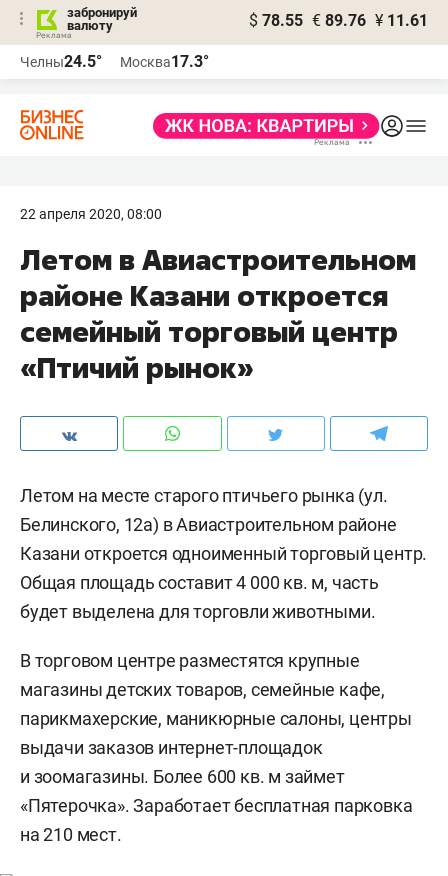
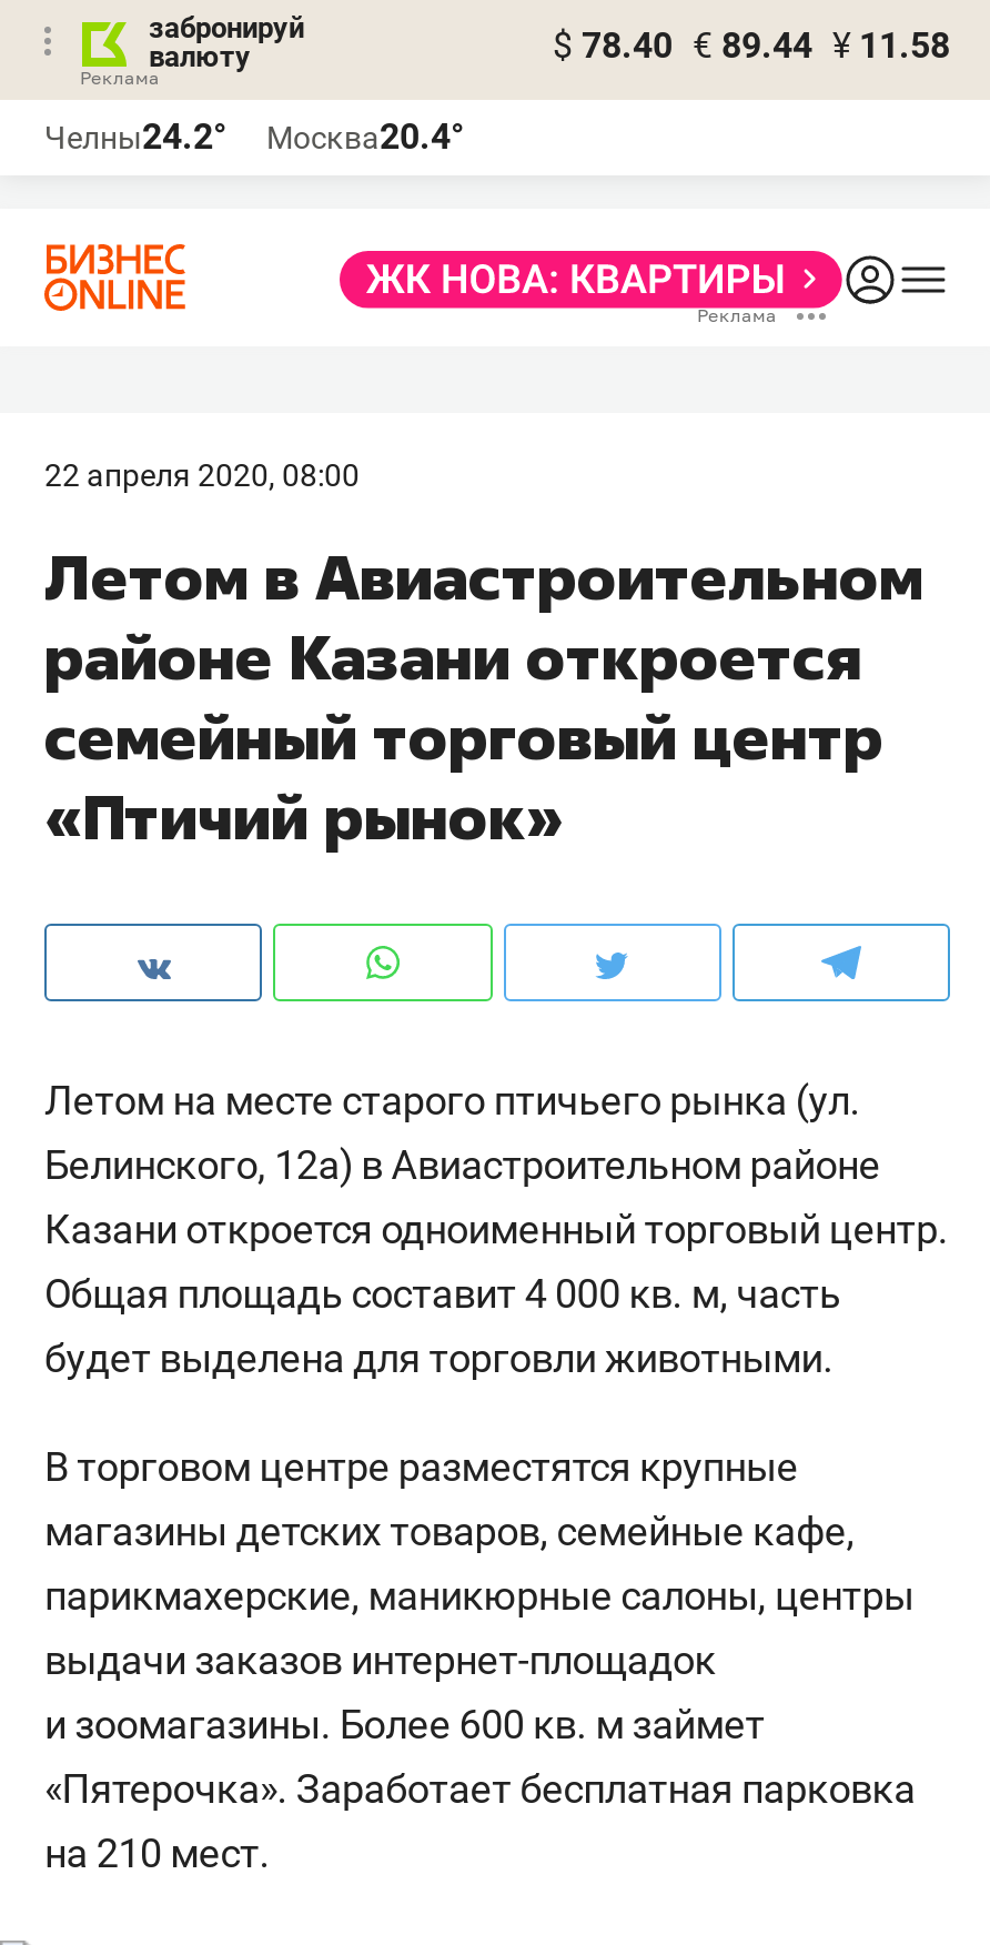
- $ 78.55 € 89.76 ¥ 11.61
+ $ 78.40 € 89.44 ¥ 11.58

- Челны24.5°
+ Челны24.2°

- Москва17.3°
+ Москва20.4°
